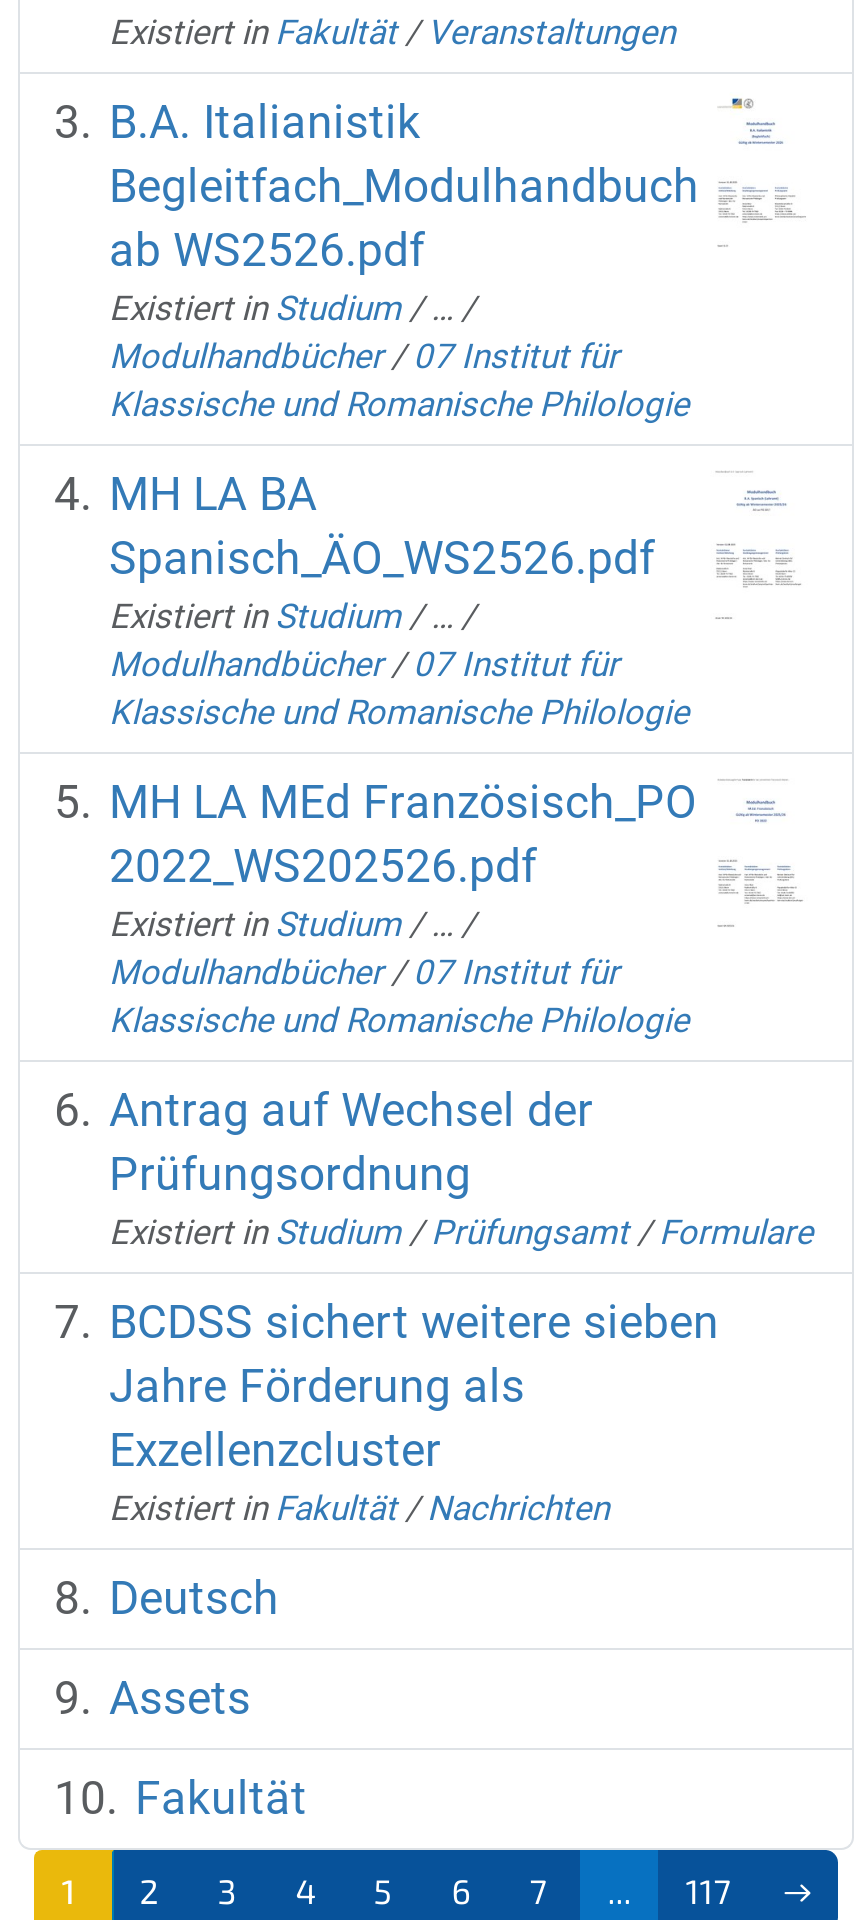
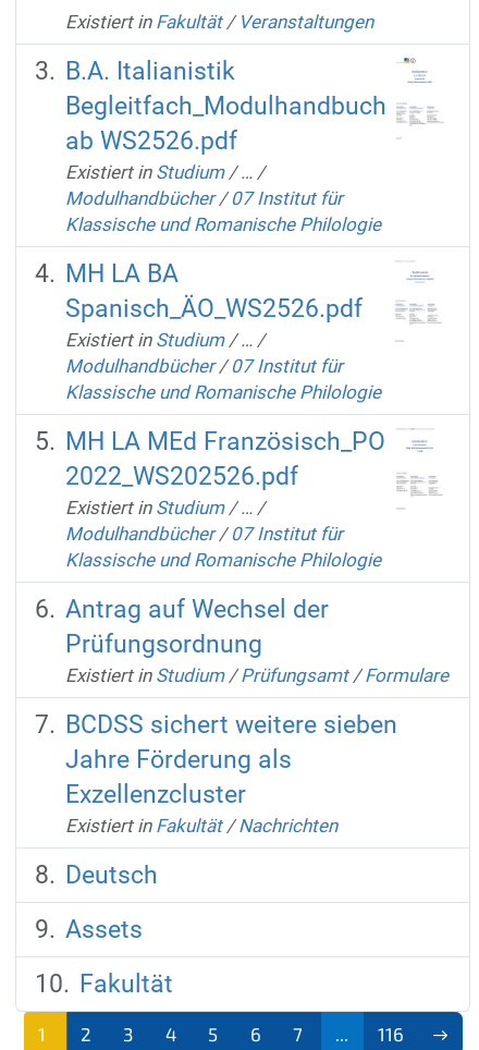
- 117
+ 116
